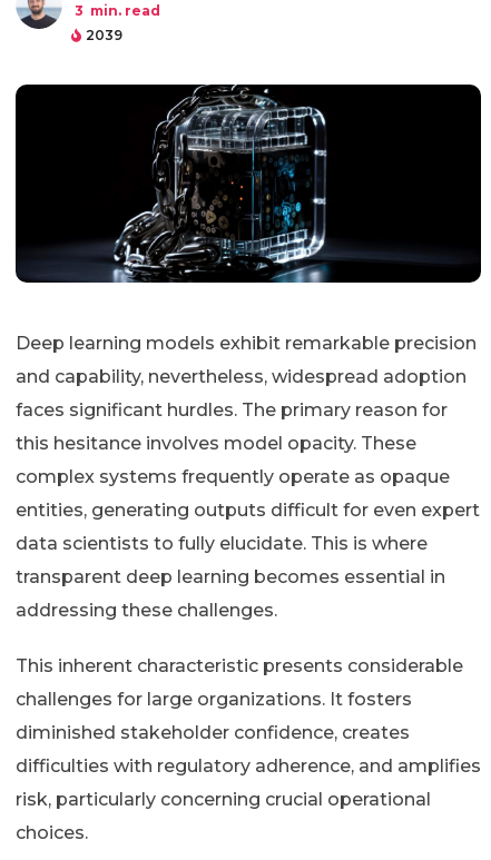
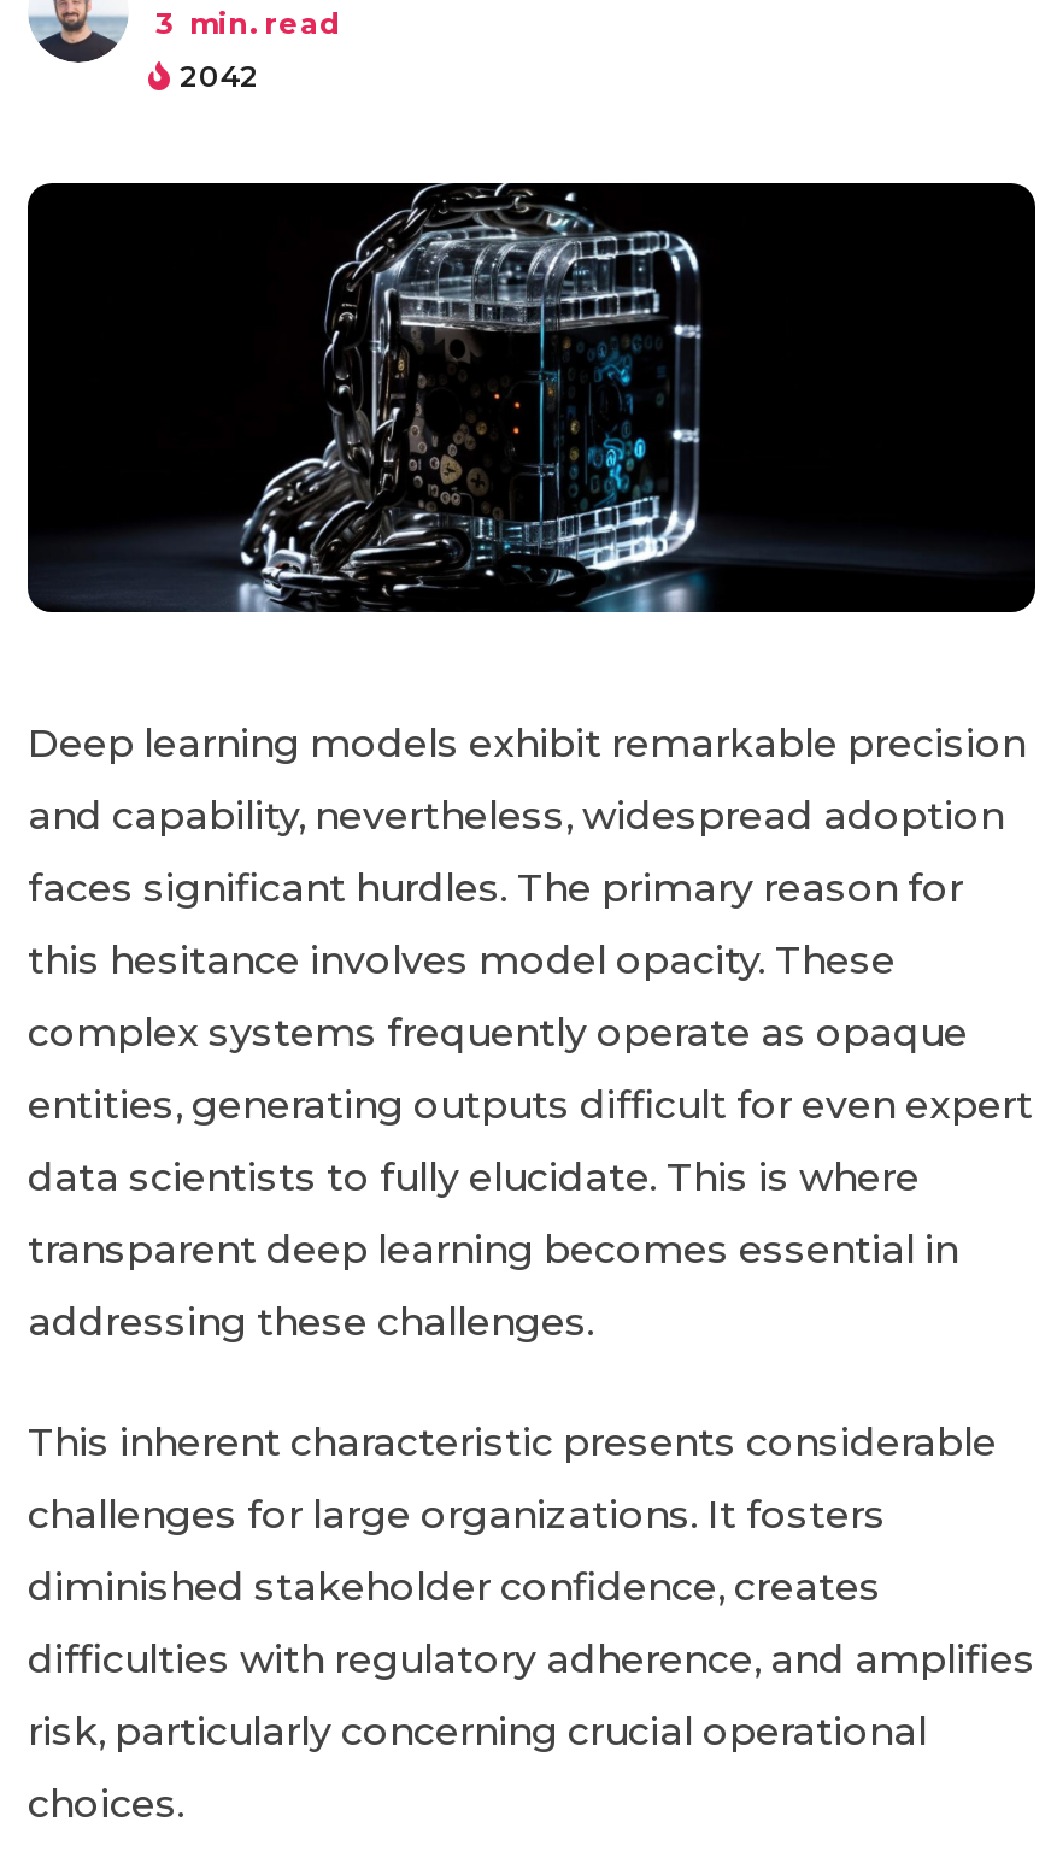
- 2039
+ 2042
